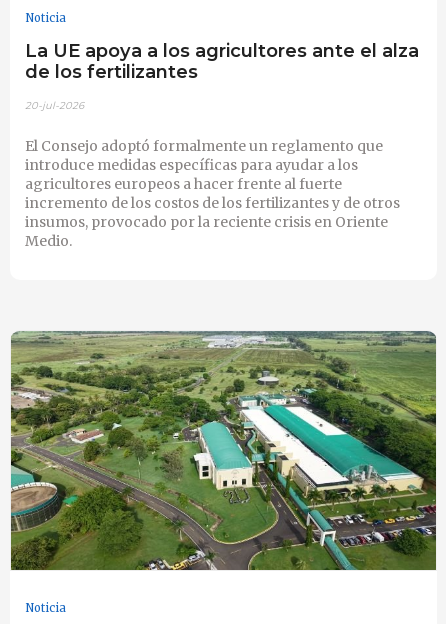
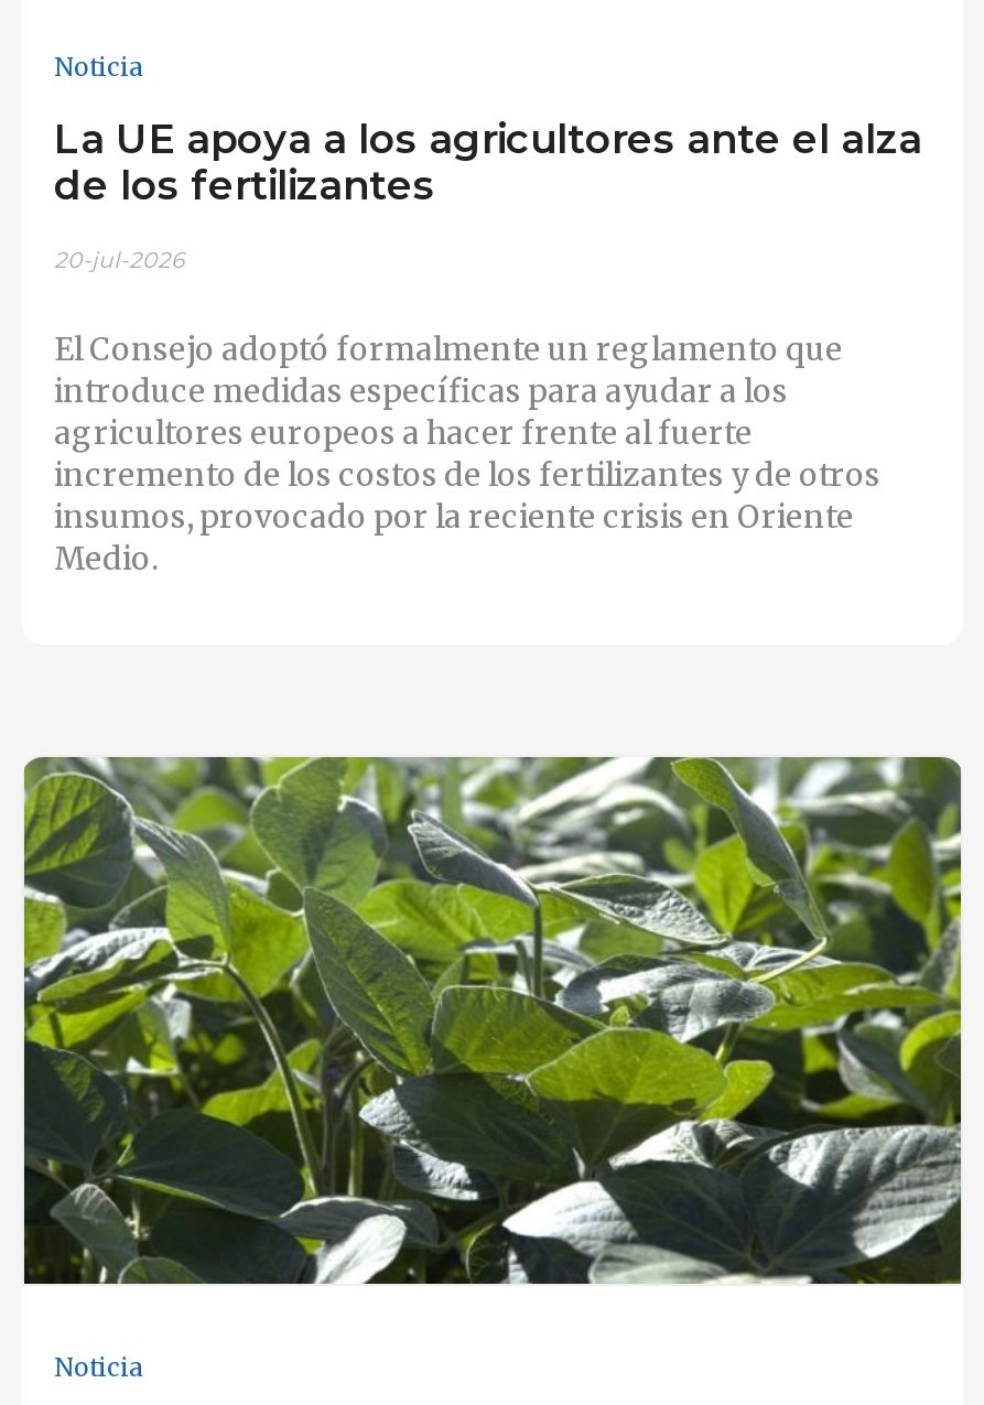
- [image]
+ [image]
